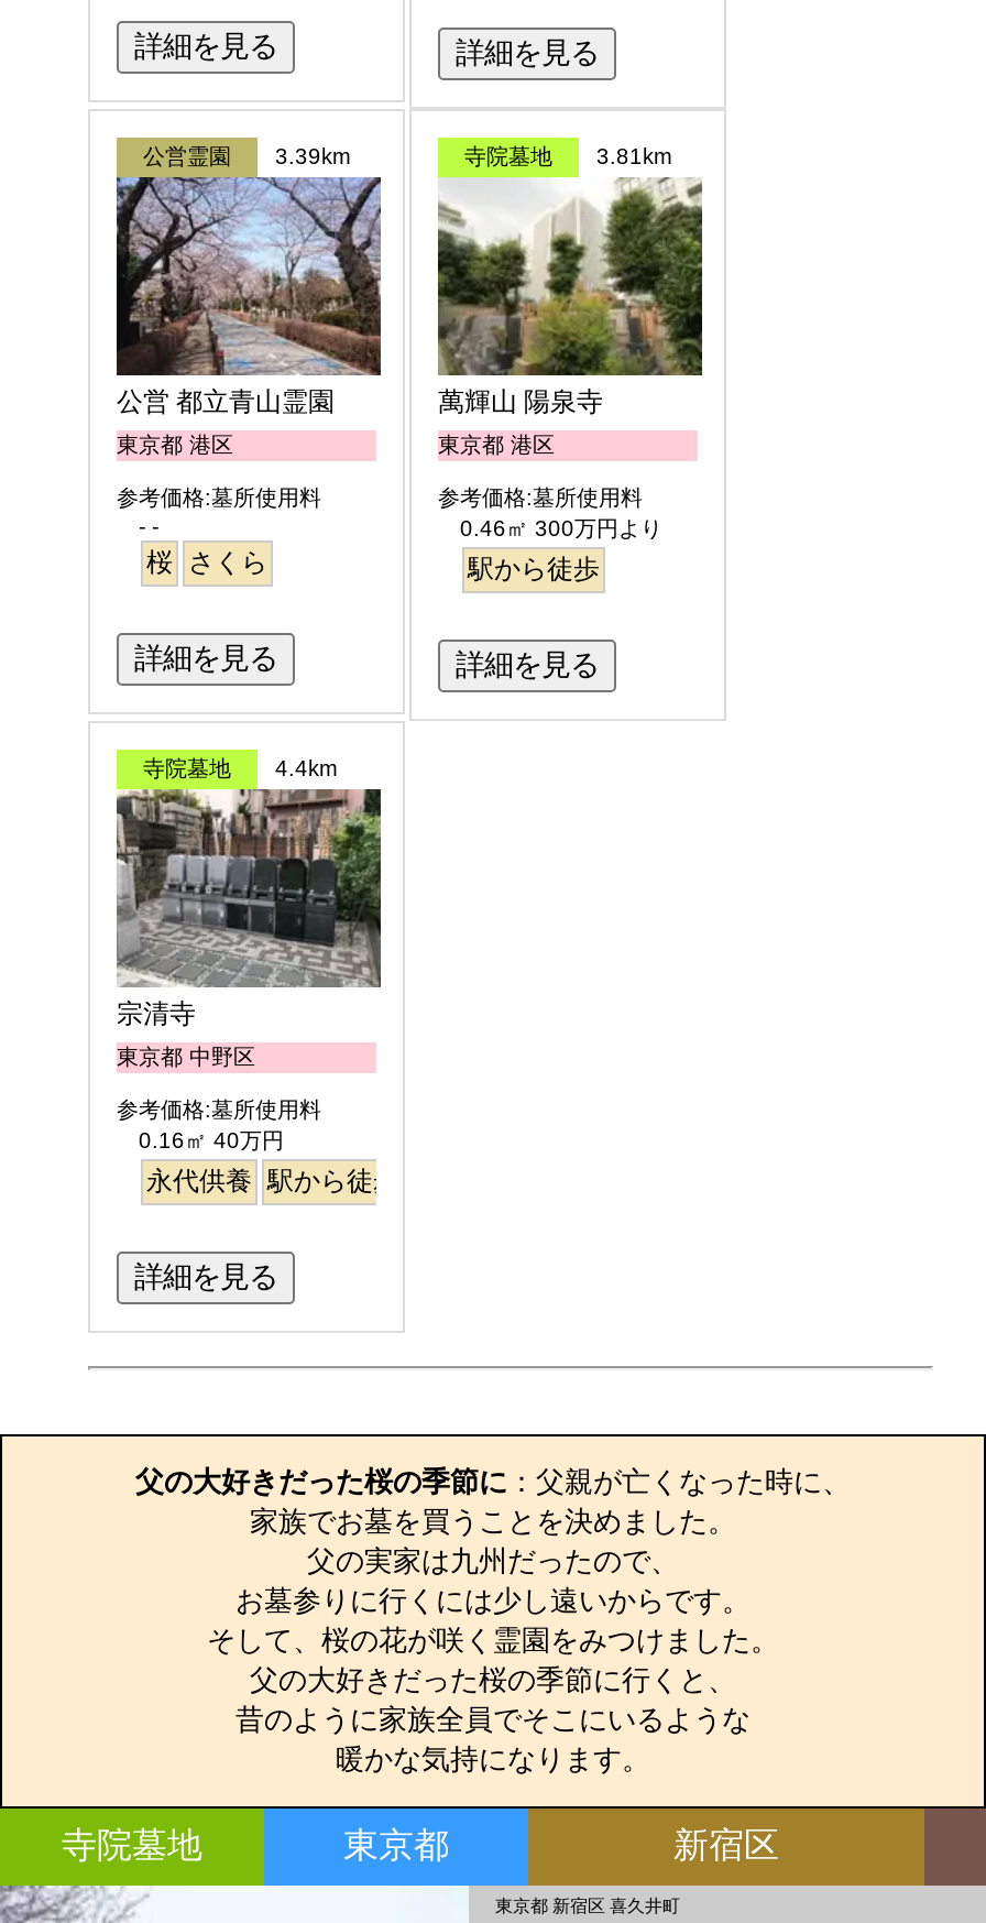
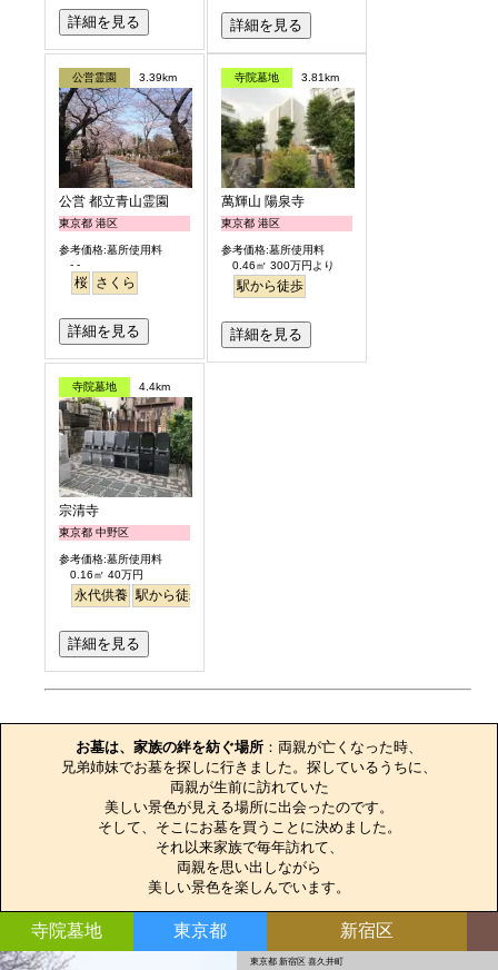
- 父の大好きだった桜の季節に：父親が亡くなった時に、
- 家族でお墓を買うことを決めました。
- 父の実家は九州だったので、
- お墓参りに行くには少し遠いからです。
- そして、桜の花が咲く霊園をみつけました。
- 父の大好きだった桜の季節に行くと、
- 昔のように家族全員でそこにいるような
- 暖かな気持になります。
+ お墓は、家族の絆を紡ぐ場所：両親が亡くなった時、
+ 兄弟姉妹でお墓を探しに行きました。探しているうちに、
+ 両親が生前に訪れていた
+ 美しい景色が見える場所に出会ったのです。
+ そして、そこにお墓を買うことに決めました。
+ それ以来家族で毎年訪れて、
+ 両親を思い出しながら
+ 美しい景色を楽しんでいます。
